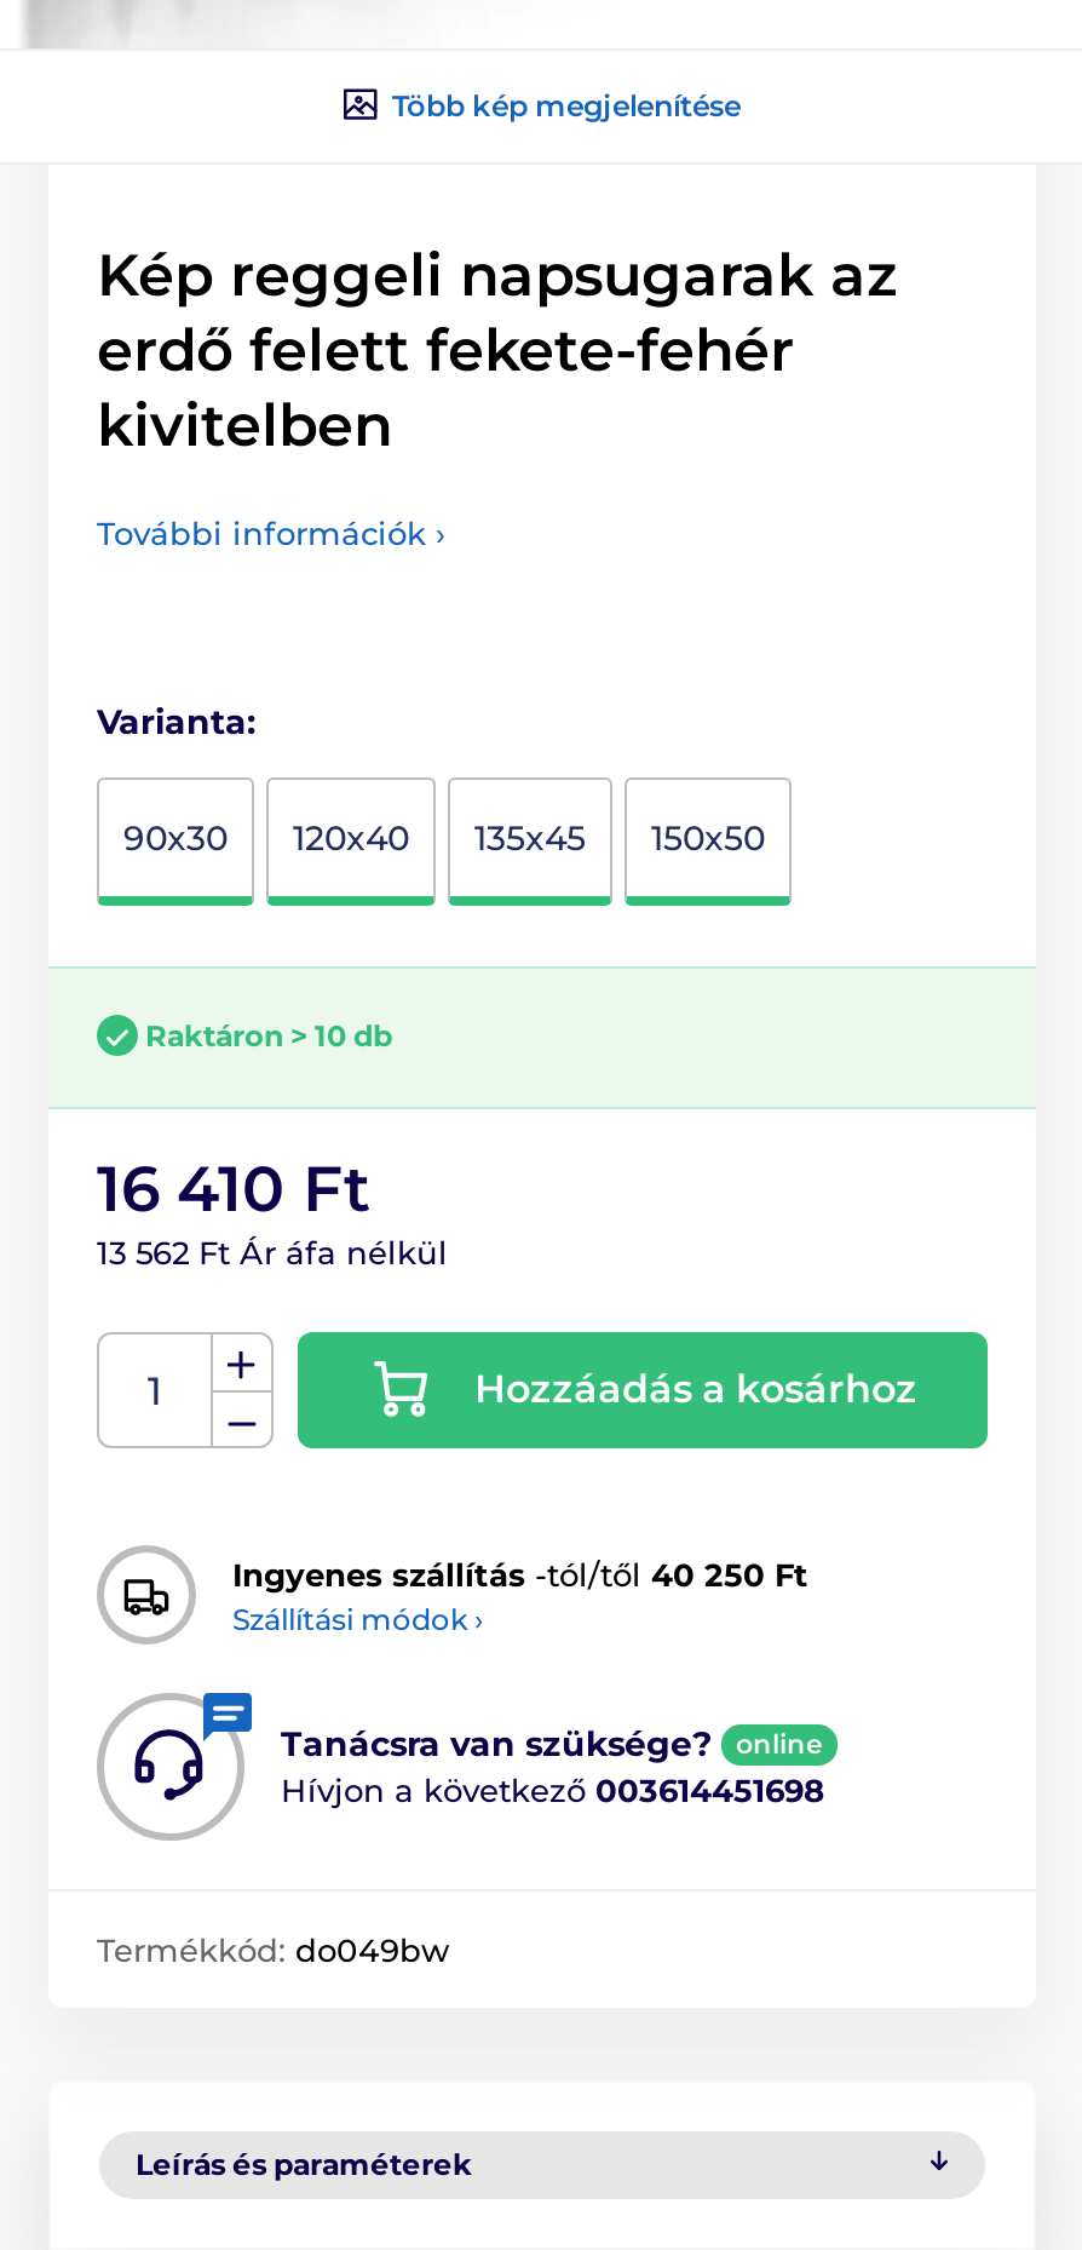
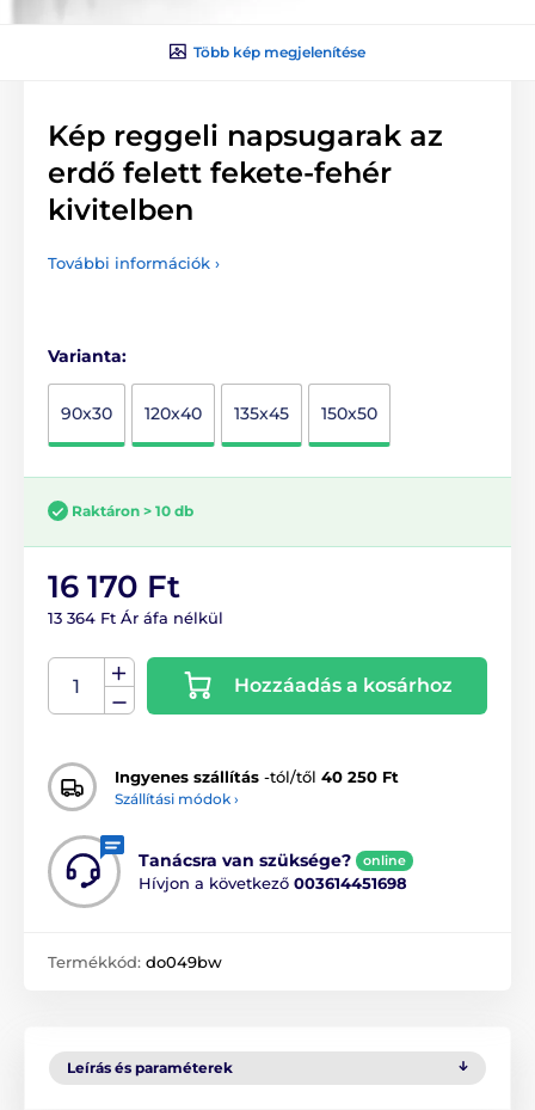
- 16 410 Ft
+ 16 170 Ft

- 13 562 Ft Ár áfa nélkül
+ 13 364 Ft Ár áfa nélkül
